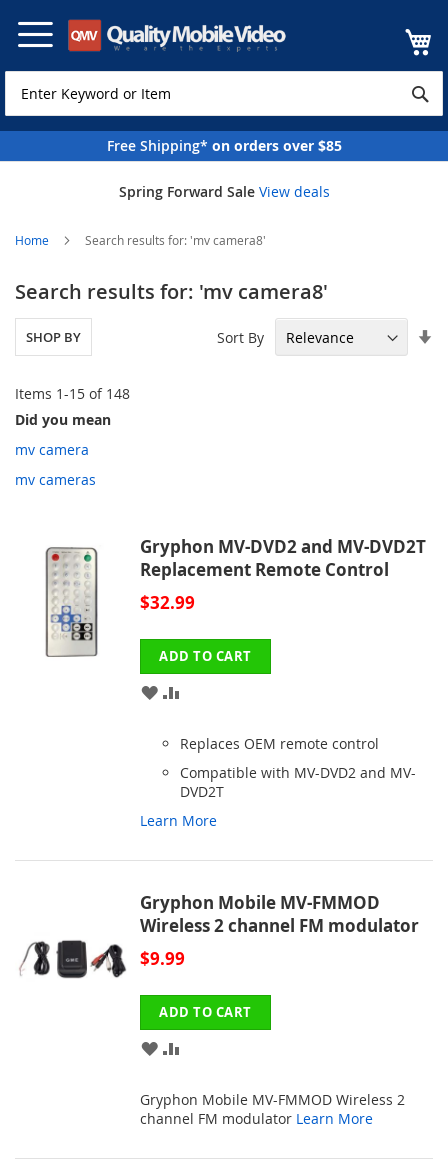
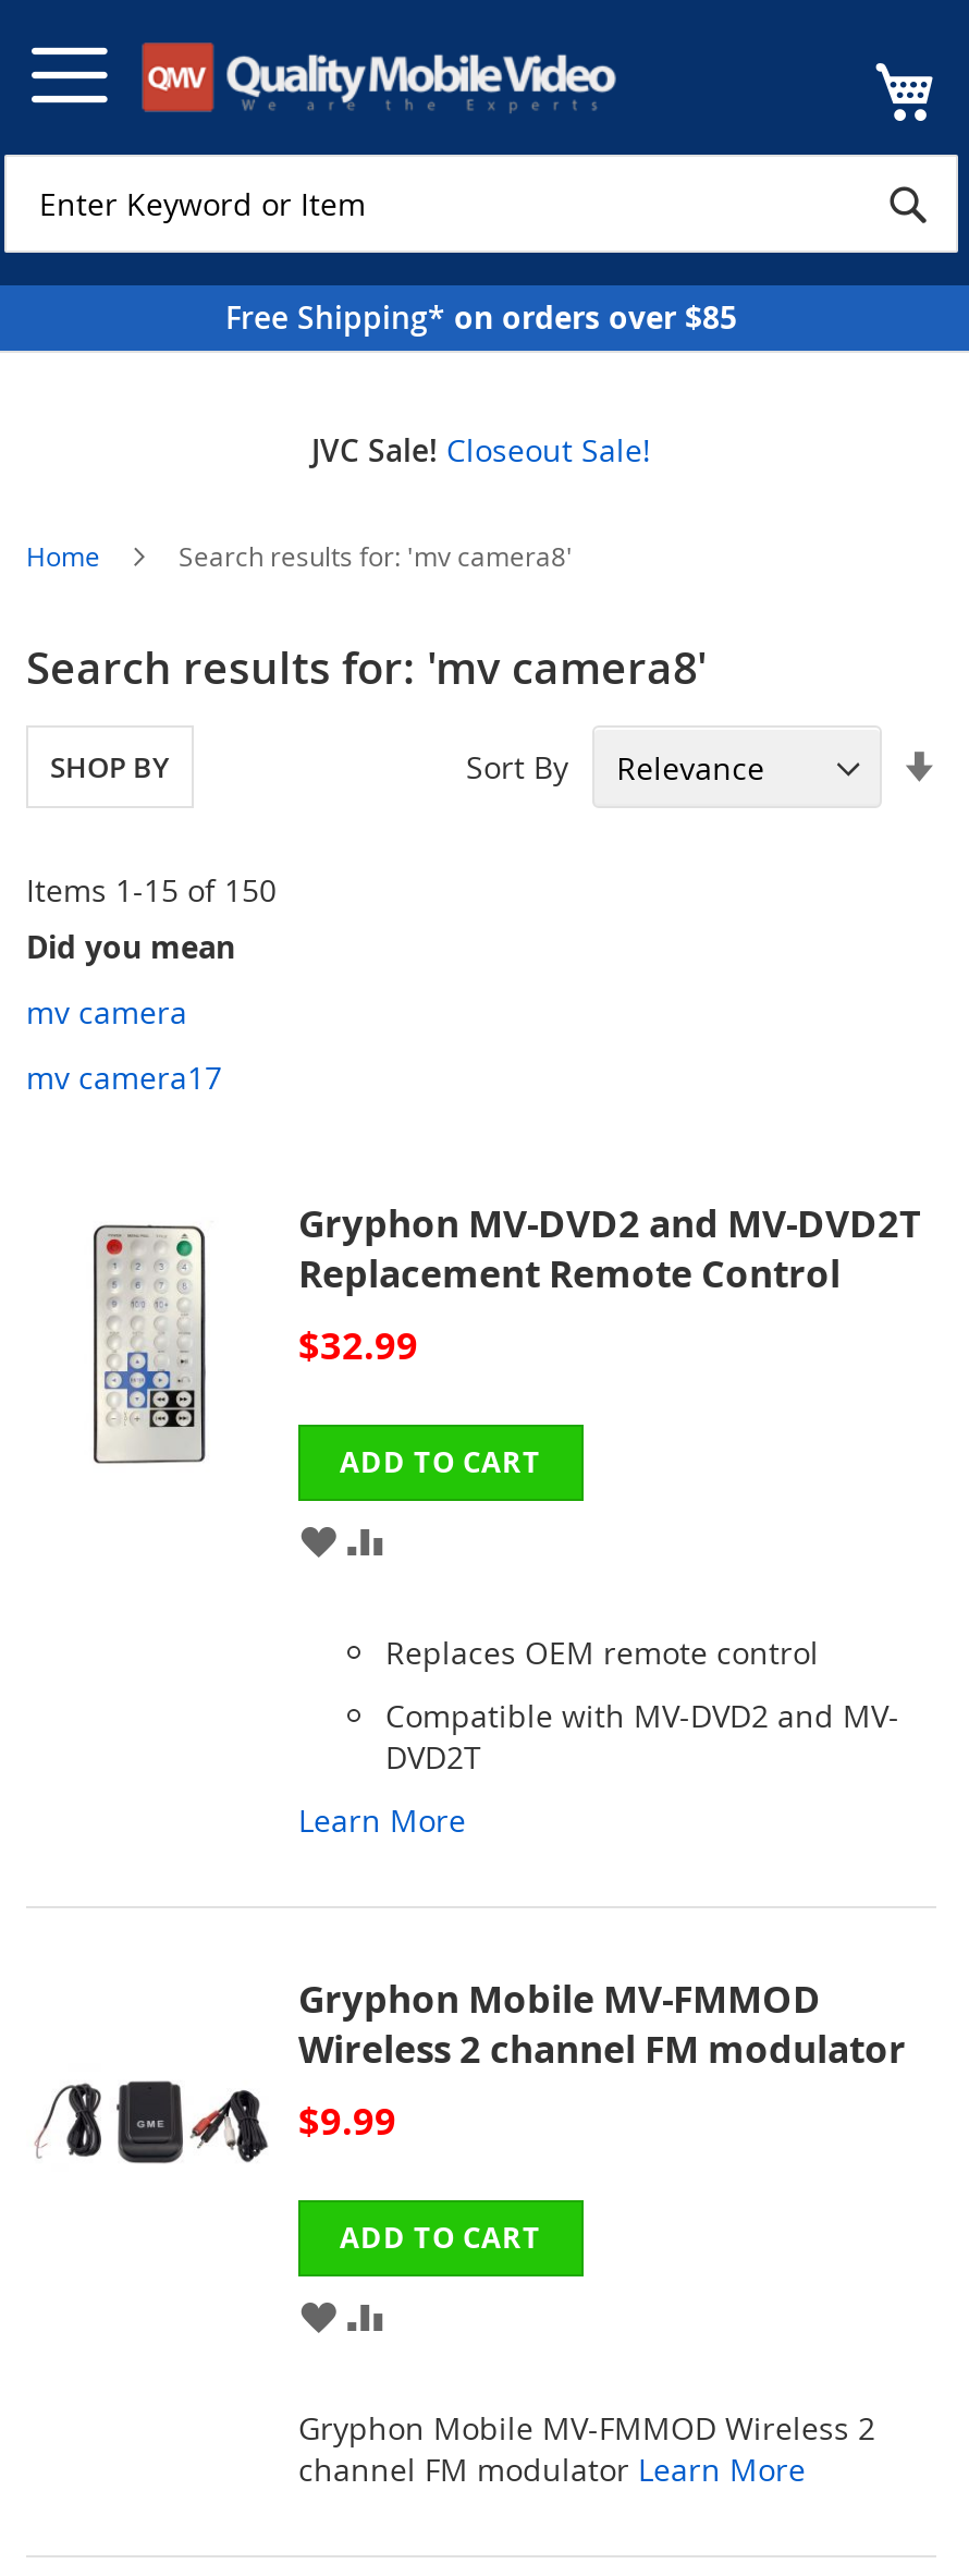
- Spring Forward Sale View deals
+ JVC Sale! Closeout Sale!

- Items 1 -15 of 148
+ Items 1 -15 of 150

- mv cameras
+ mv camera17
